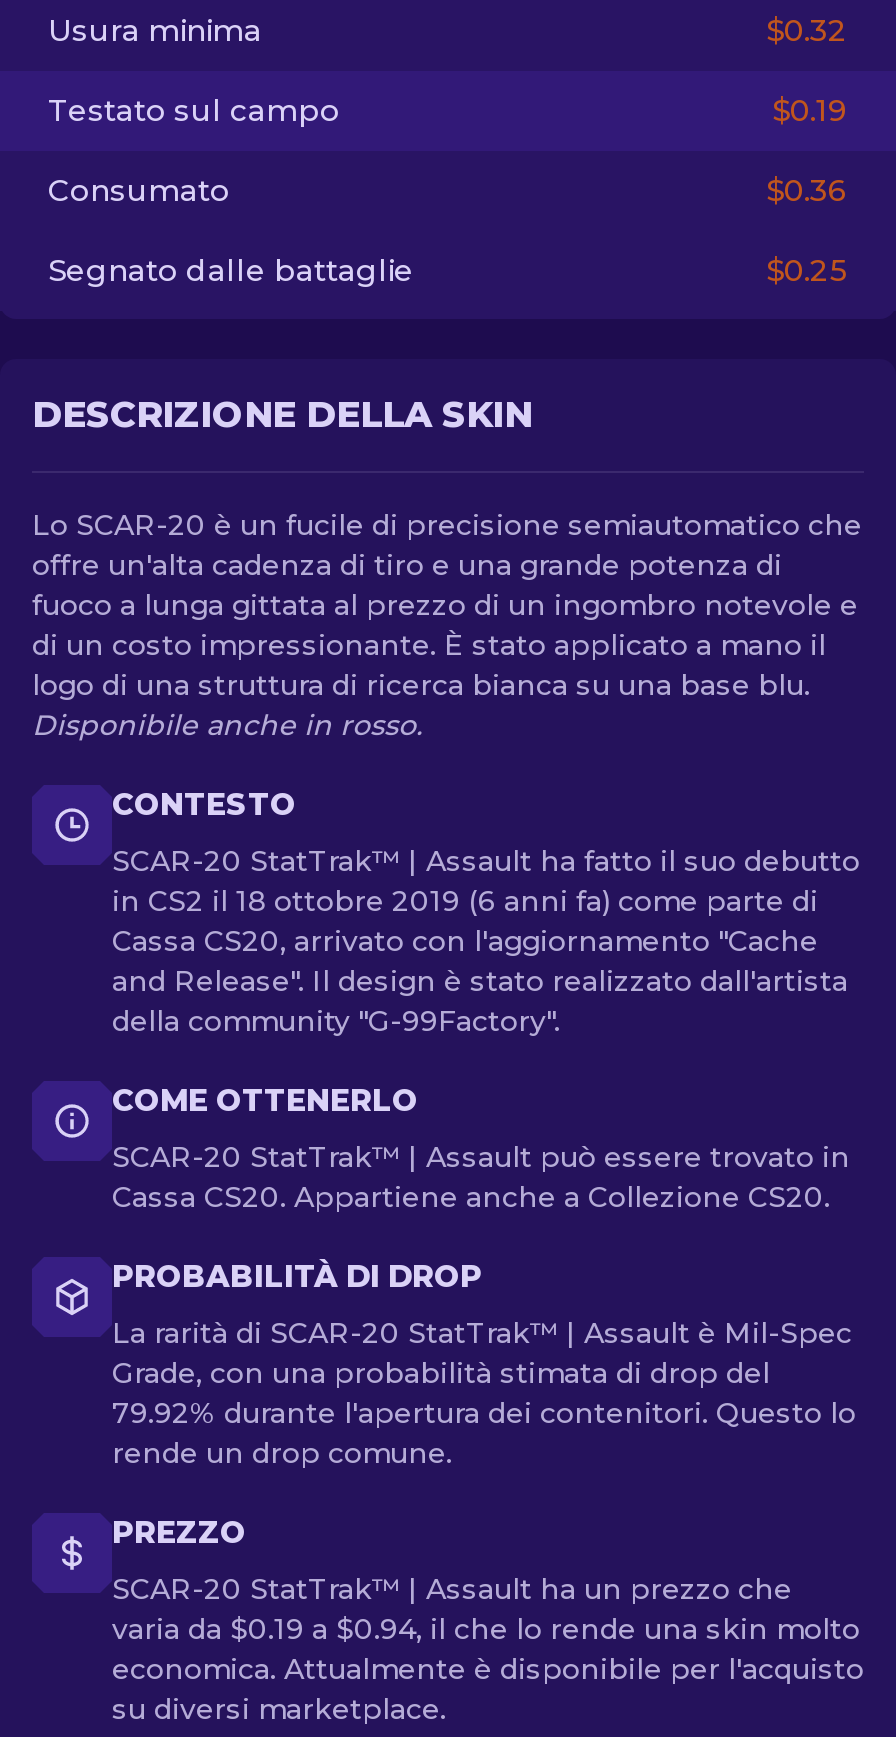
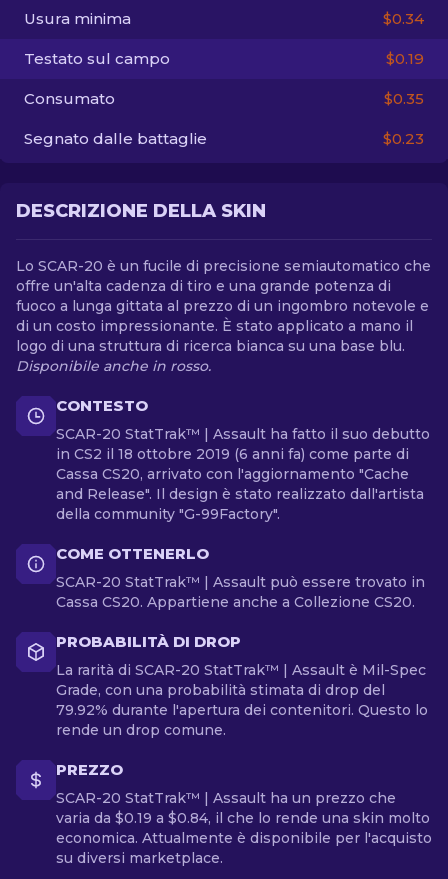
- $0.32
+ $0.34

- $0.36
+ $0.35

- $0.25
+ $0.23

- varia da $0.19 a $0.94, il che lo rende una skin molto
+ varia da $0.19 a $0.84, il che lo rende una skin molto
